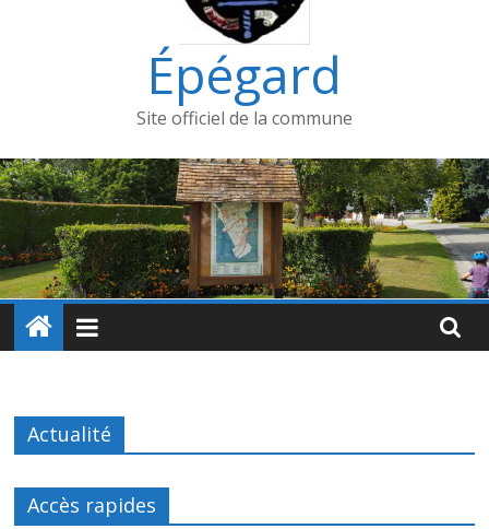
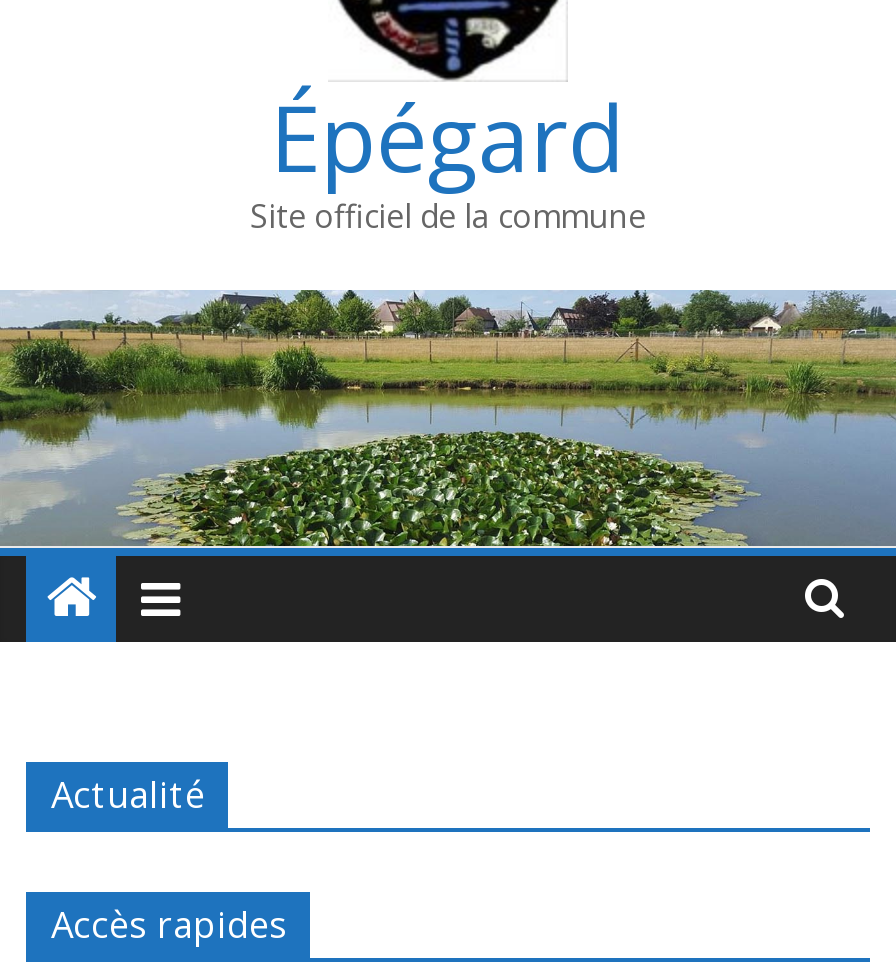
- [image]
+ [image]
